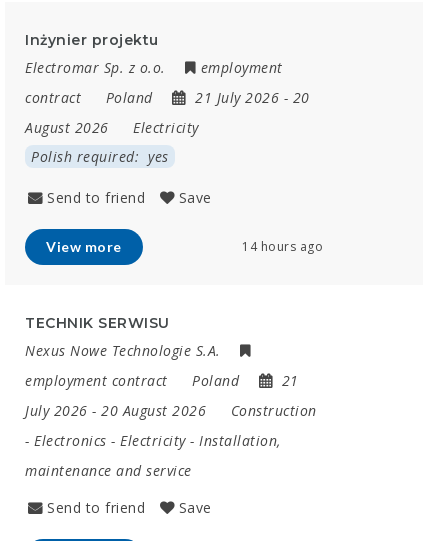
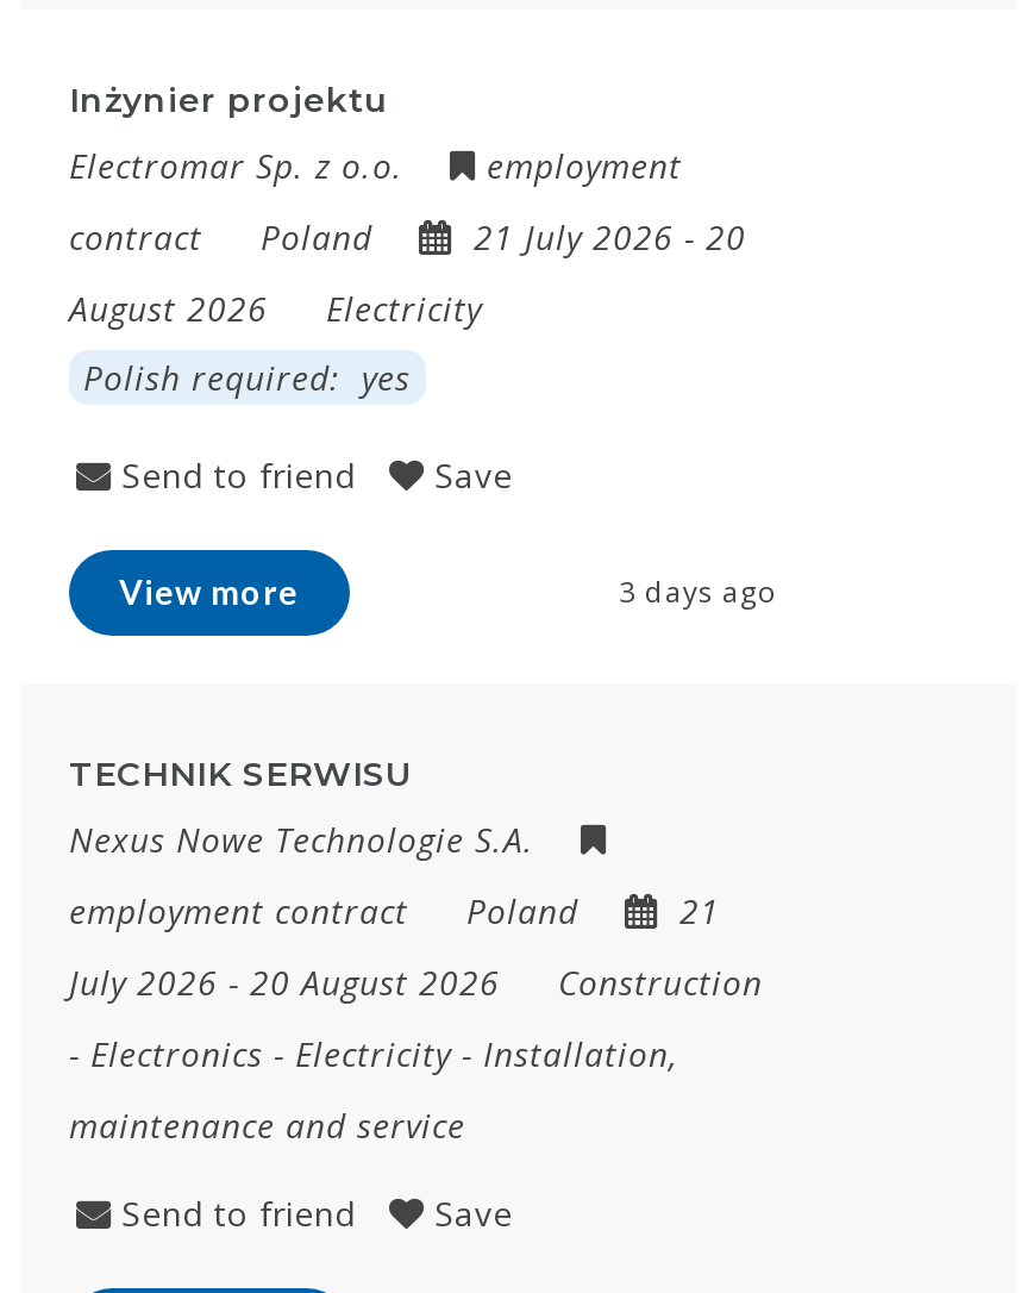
- 14 hours ago
+ 3 days ago
